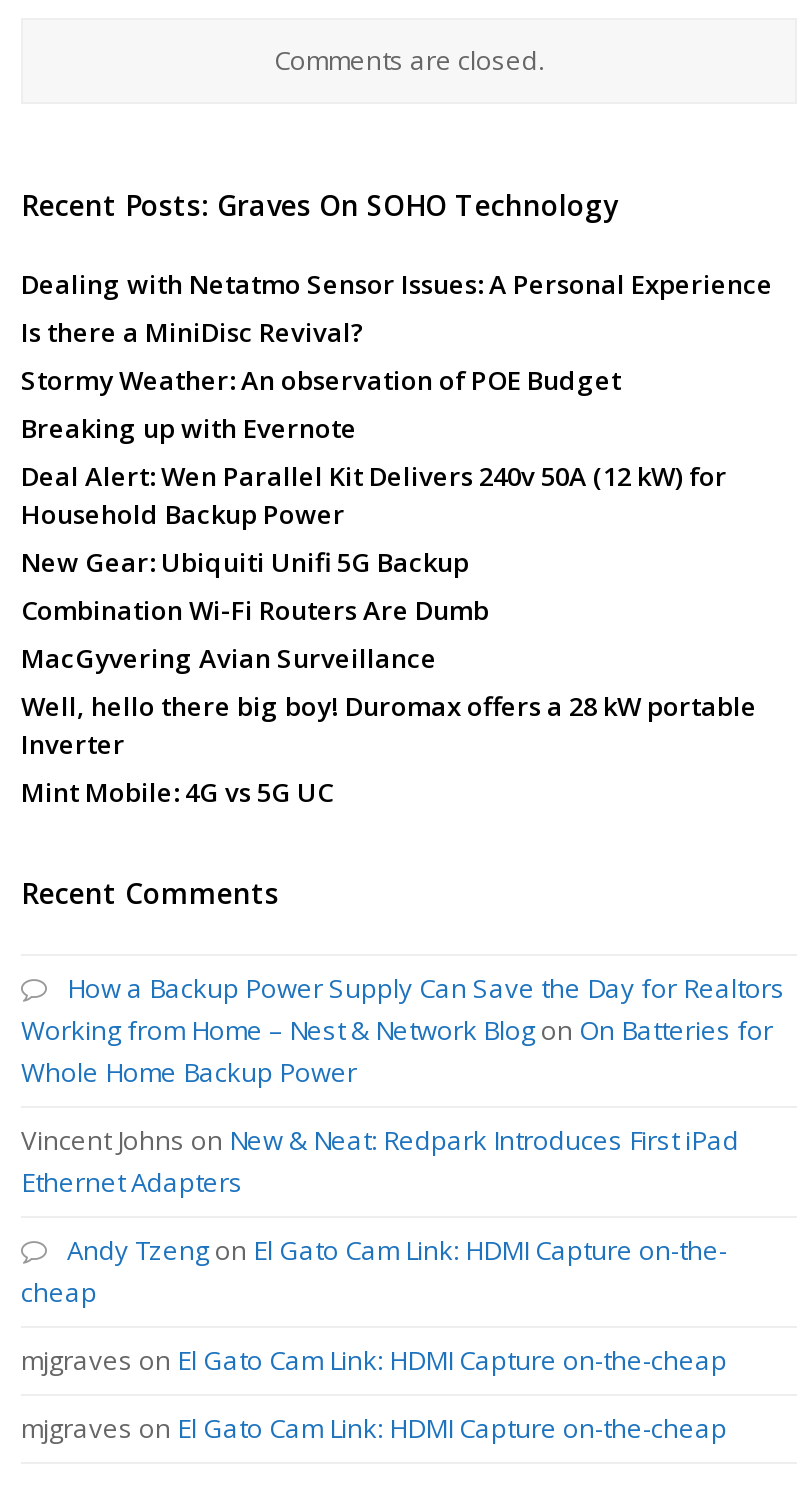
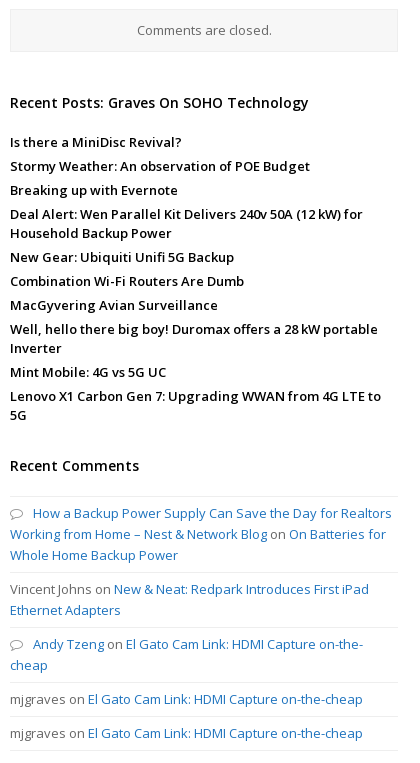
- Dealing with Netatmo Sensor Issues: A Personal Experience

moved up: Is there a MiniDisc Revival? | Stormy Weather: An observation of POE Budget | Breaking up with Evernote | ... | Inverter | Mint Mobile: 4G vs 5G UC

+ Lenovo X1 Carbon Gen 7: Upgrading WWAN from 4G LTE to
+ 5G
